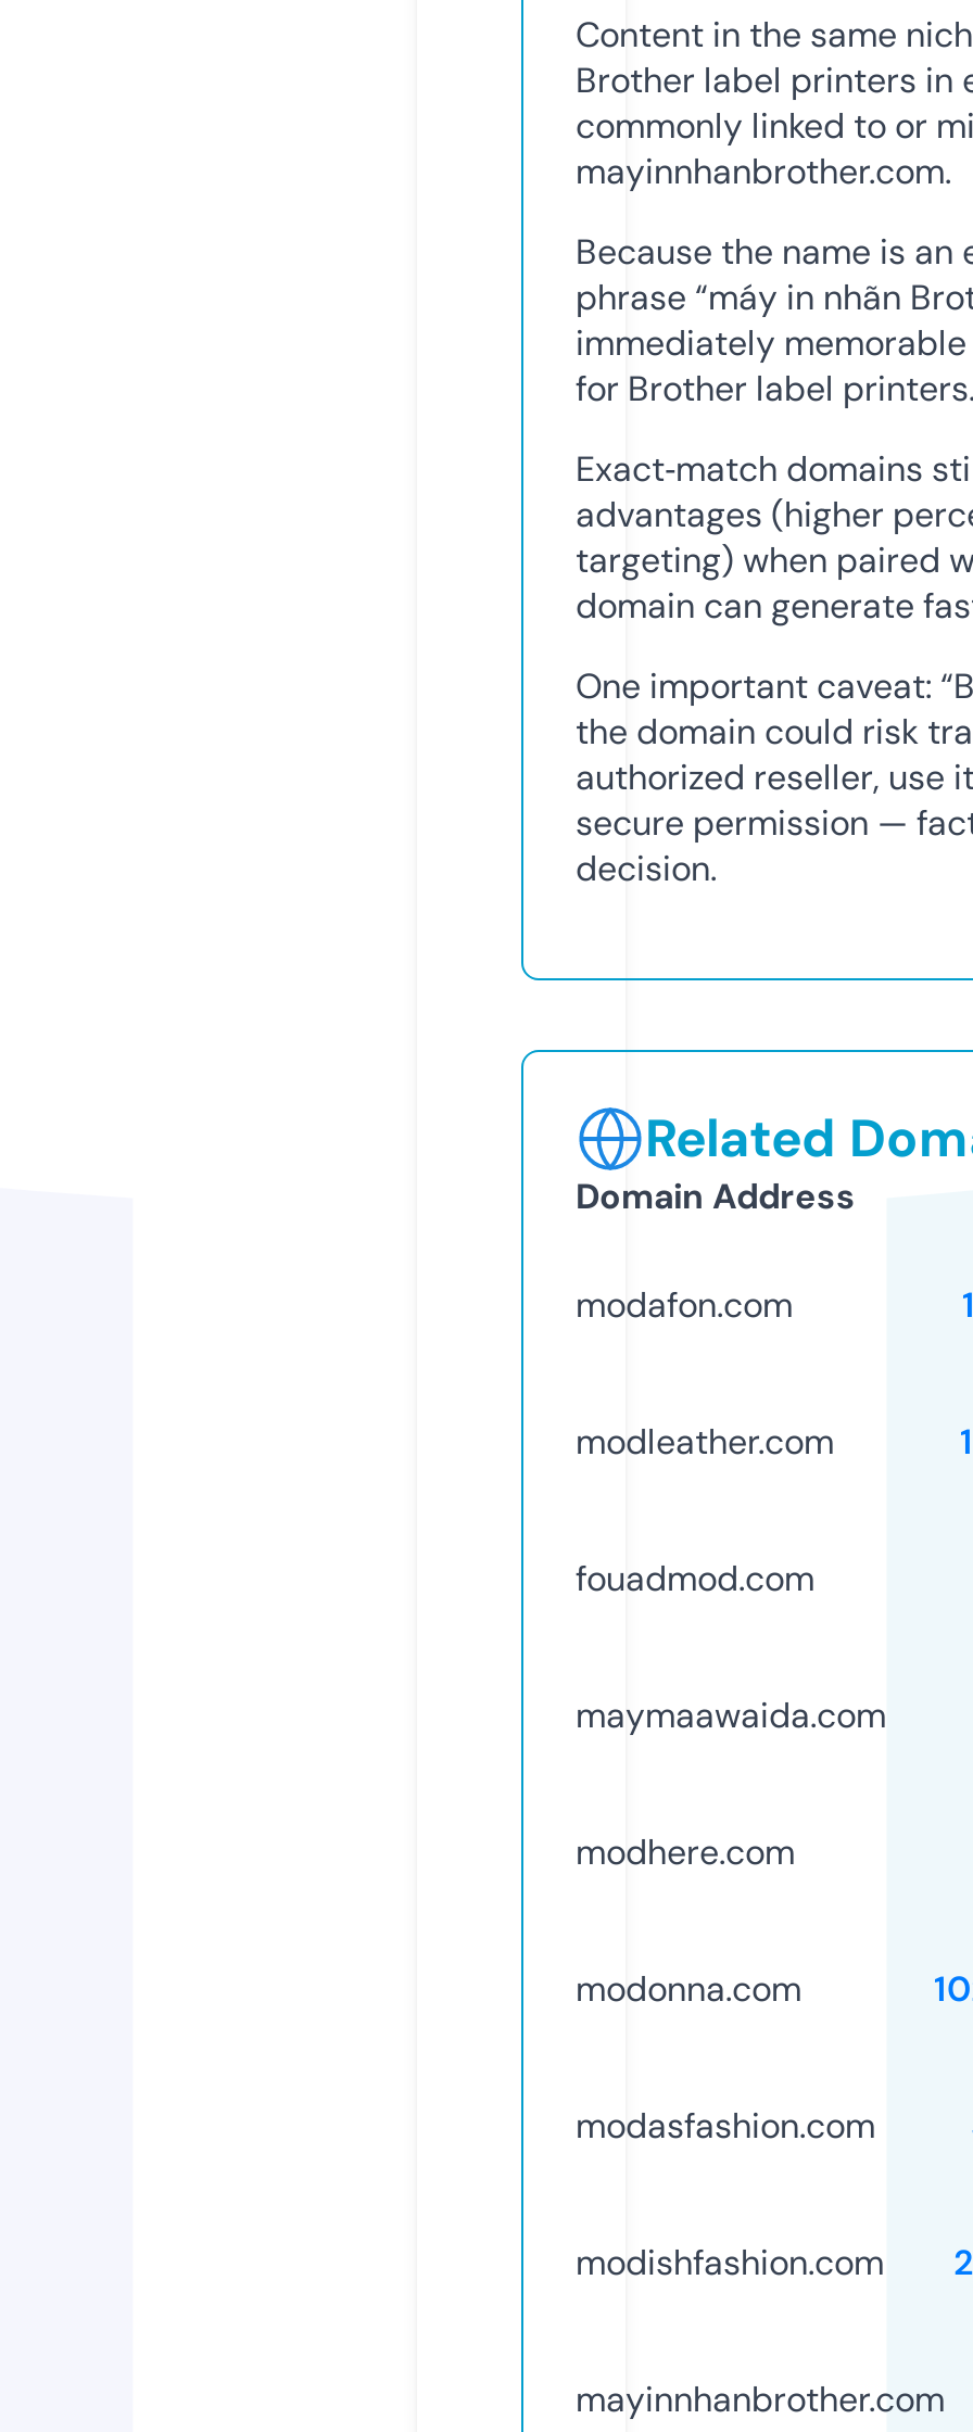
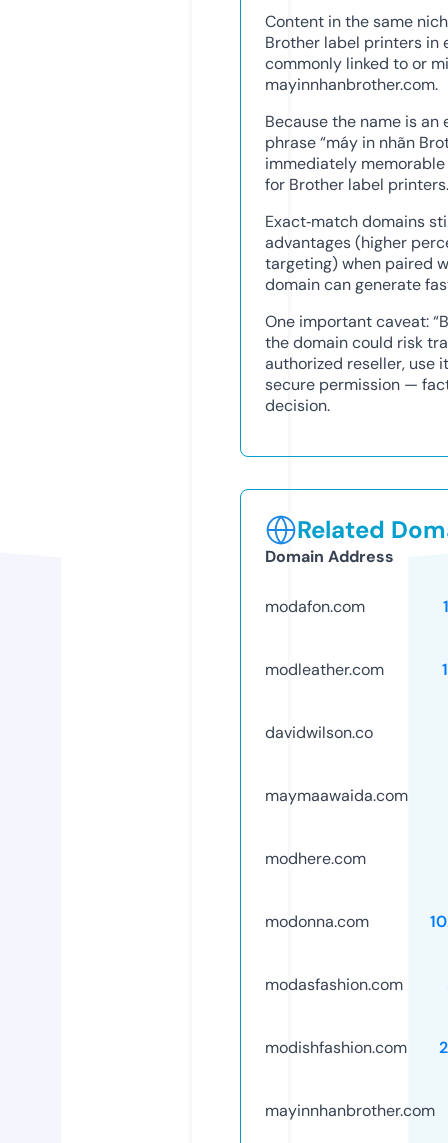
- fouadmod.com
+ davidwilson.co
